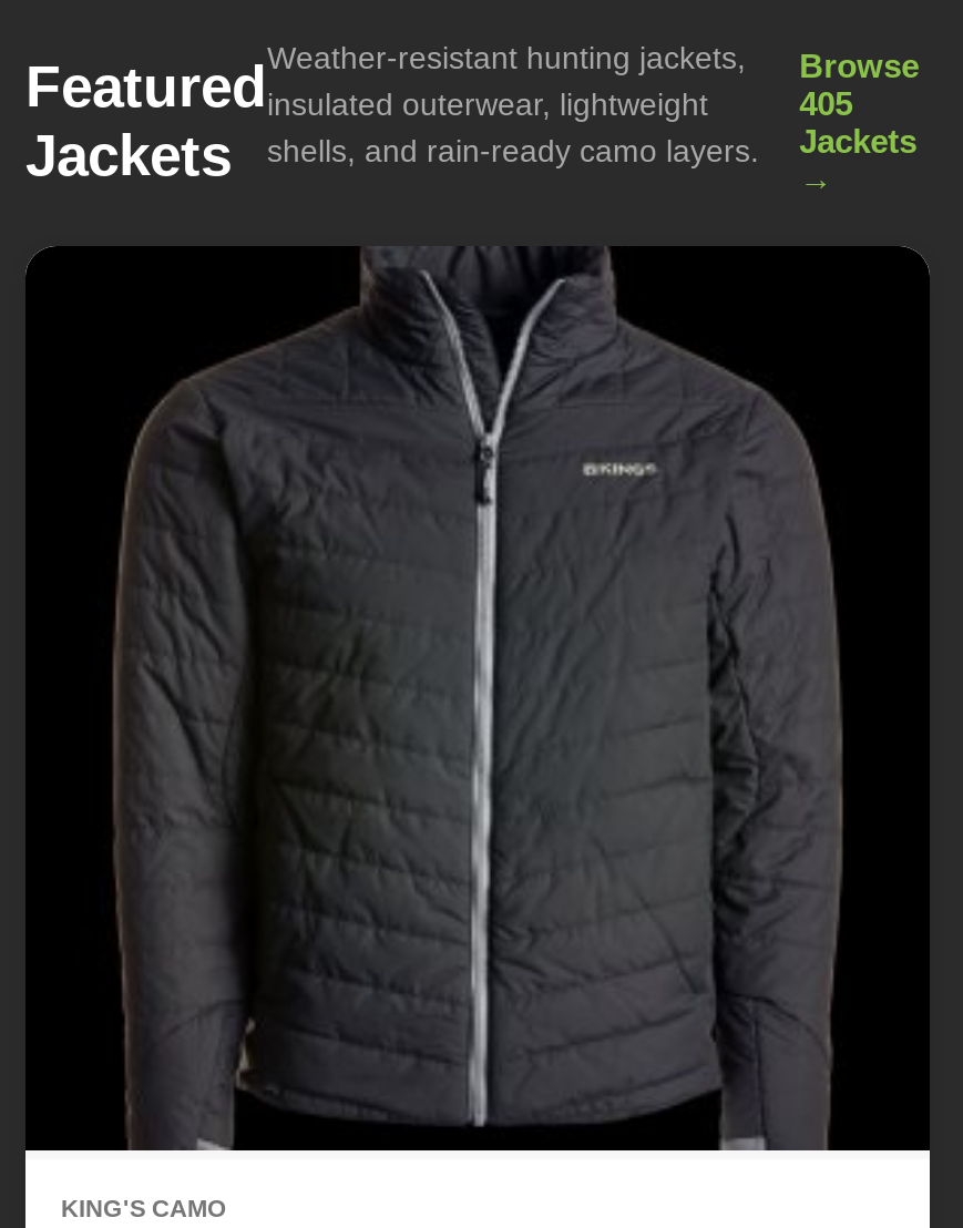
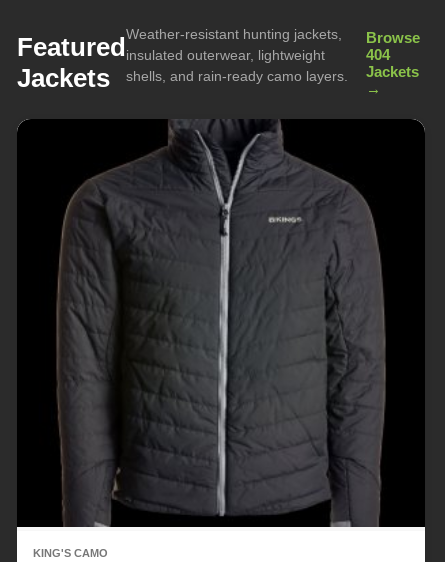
- 405
+ 404
